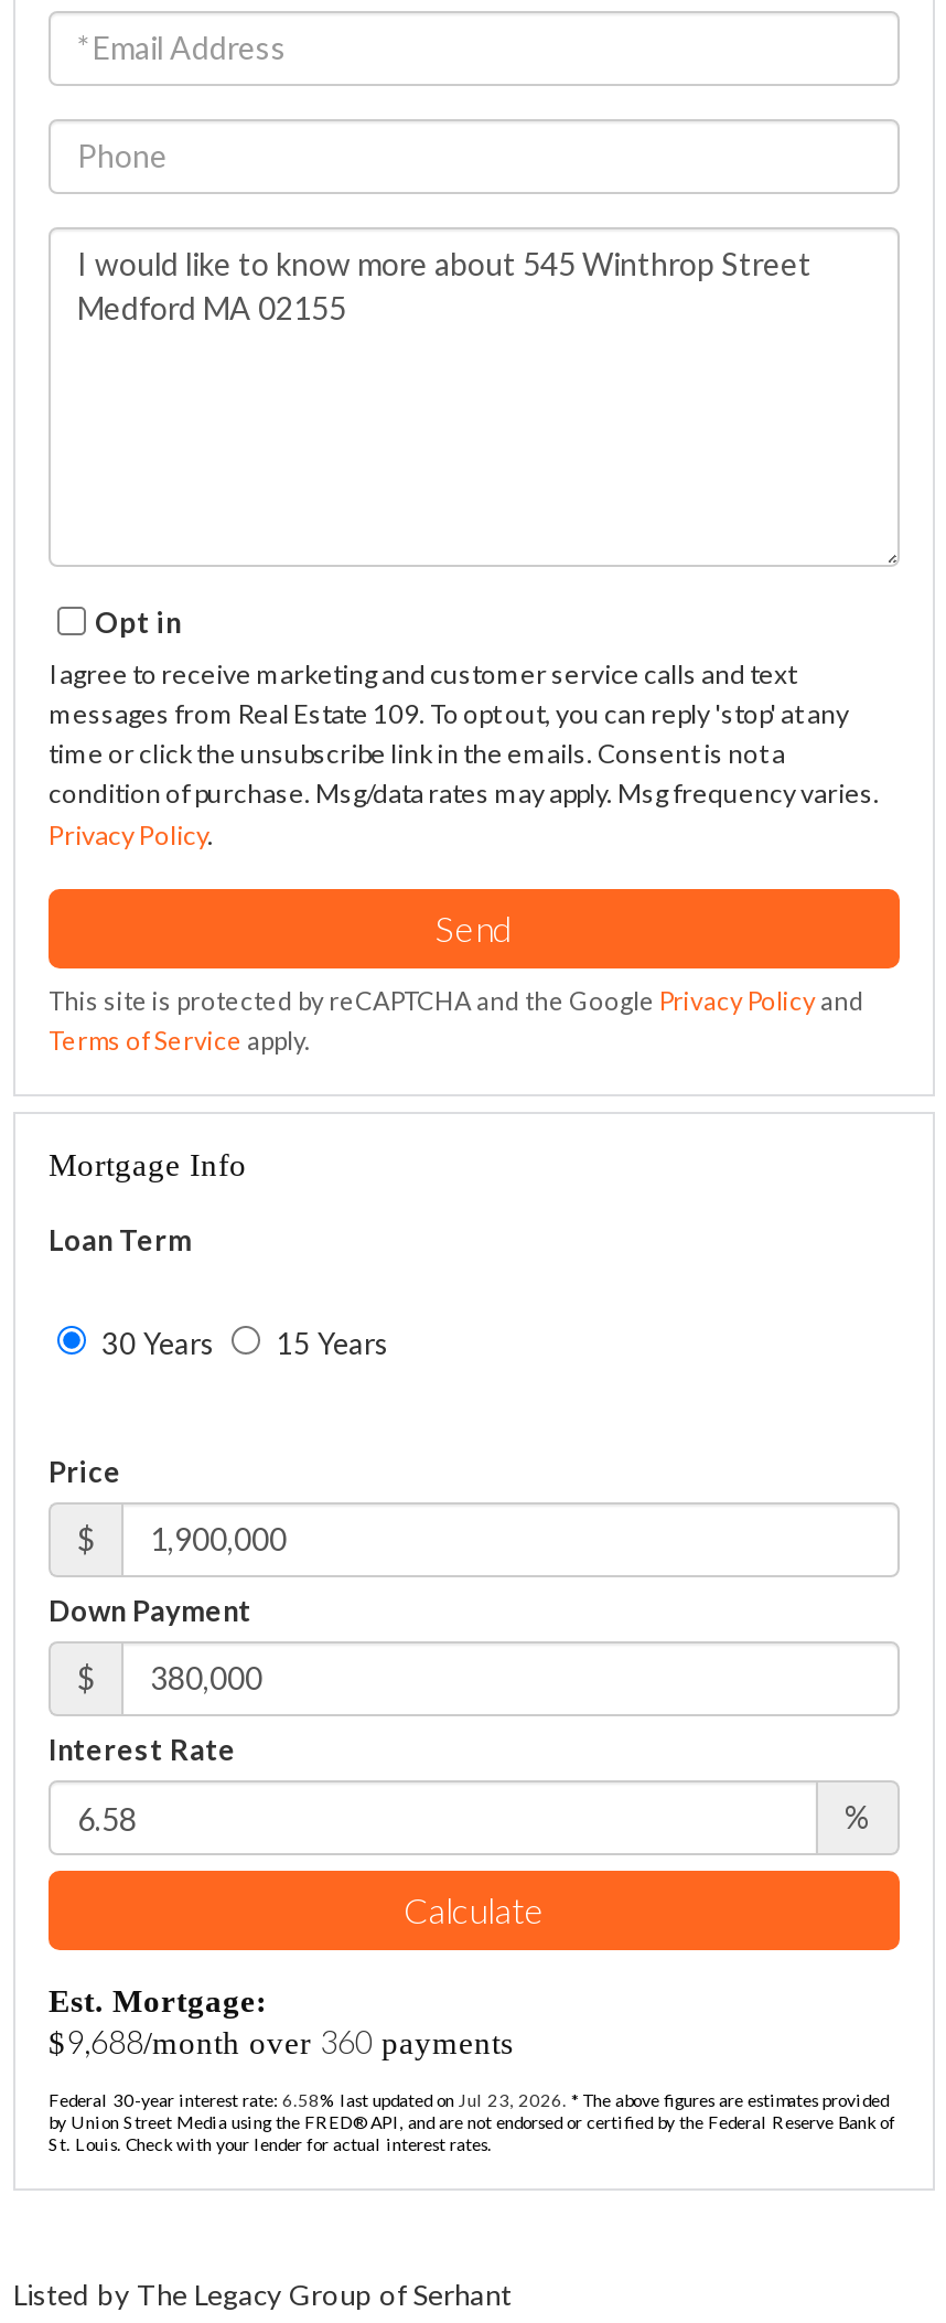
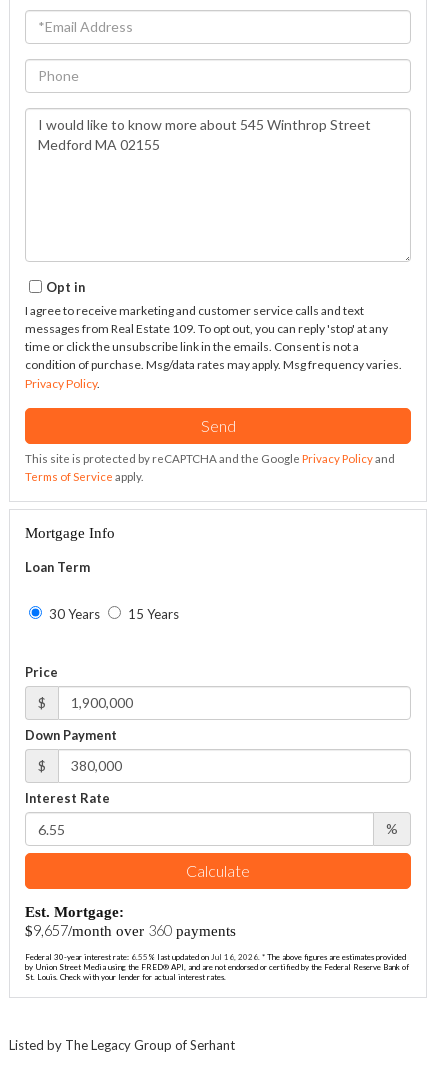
- $9,688/month over 360 payments
+ $9,657/month over 360 payments

- Federal 30-year interest rate: 6.58% last updated on Jul 23, 2026. * The above figures are estimates provided
+ Federal 30-year interest rate: 6.55% last updated on Jul 16, 2026. * The above figures are estimates provided
